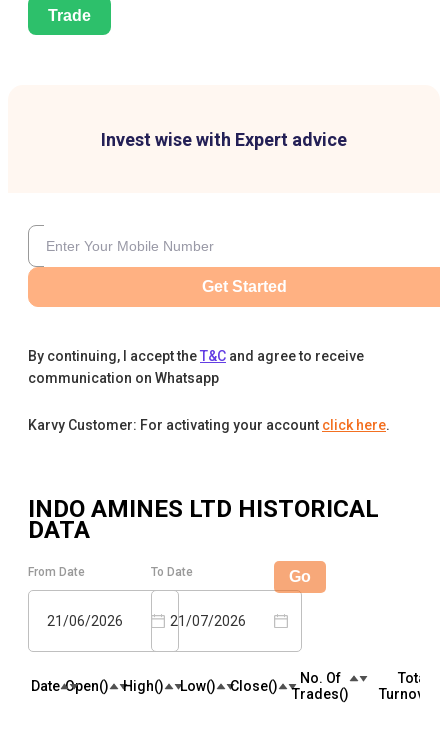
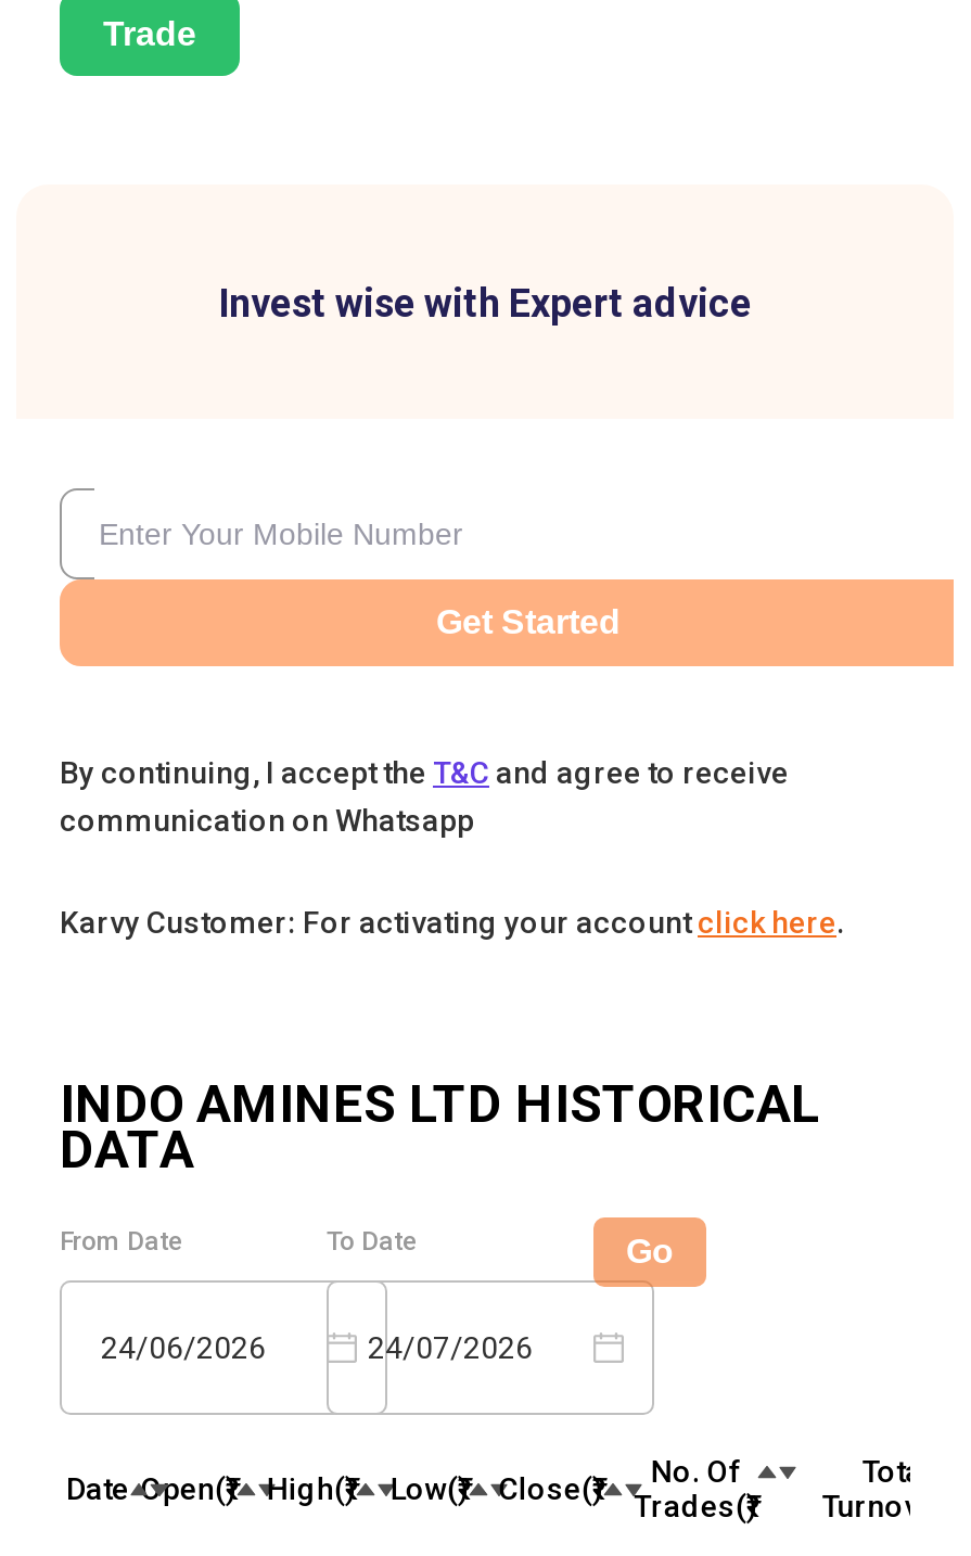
- 21/06/2026
+ 24/06/2026

- 21/07/2026
+ 24/07/2026
